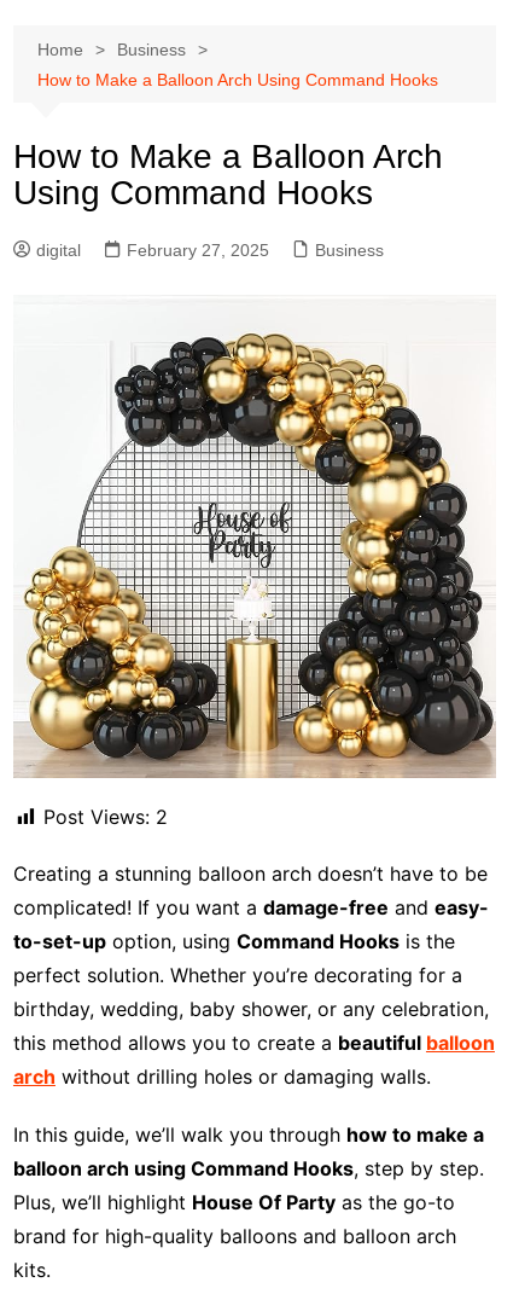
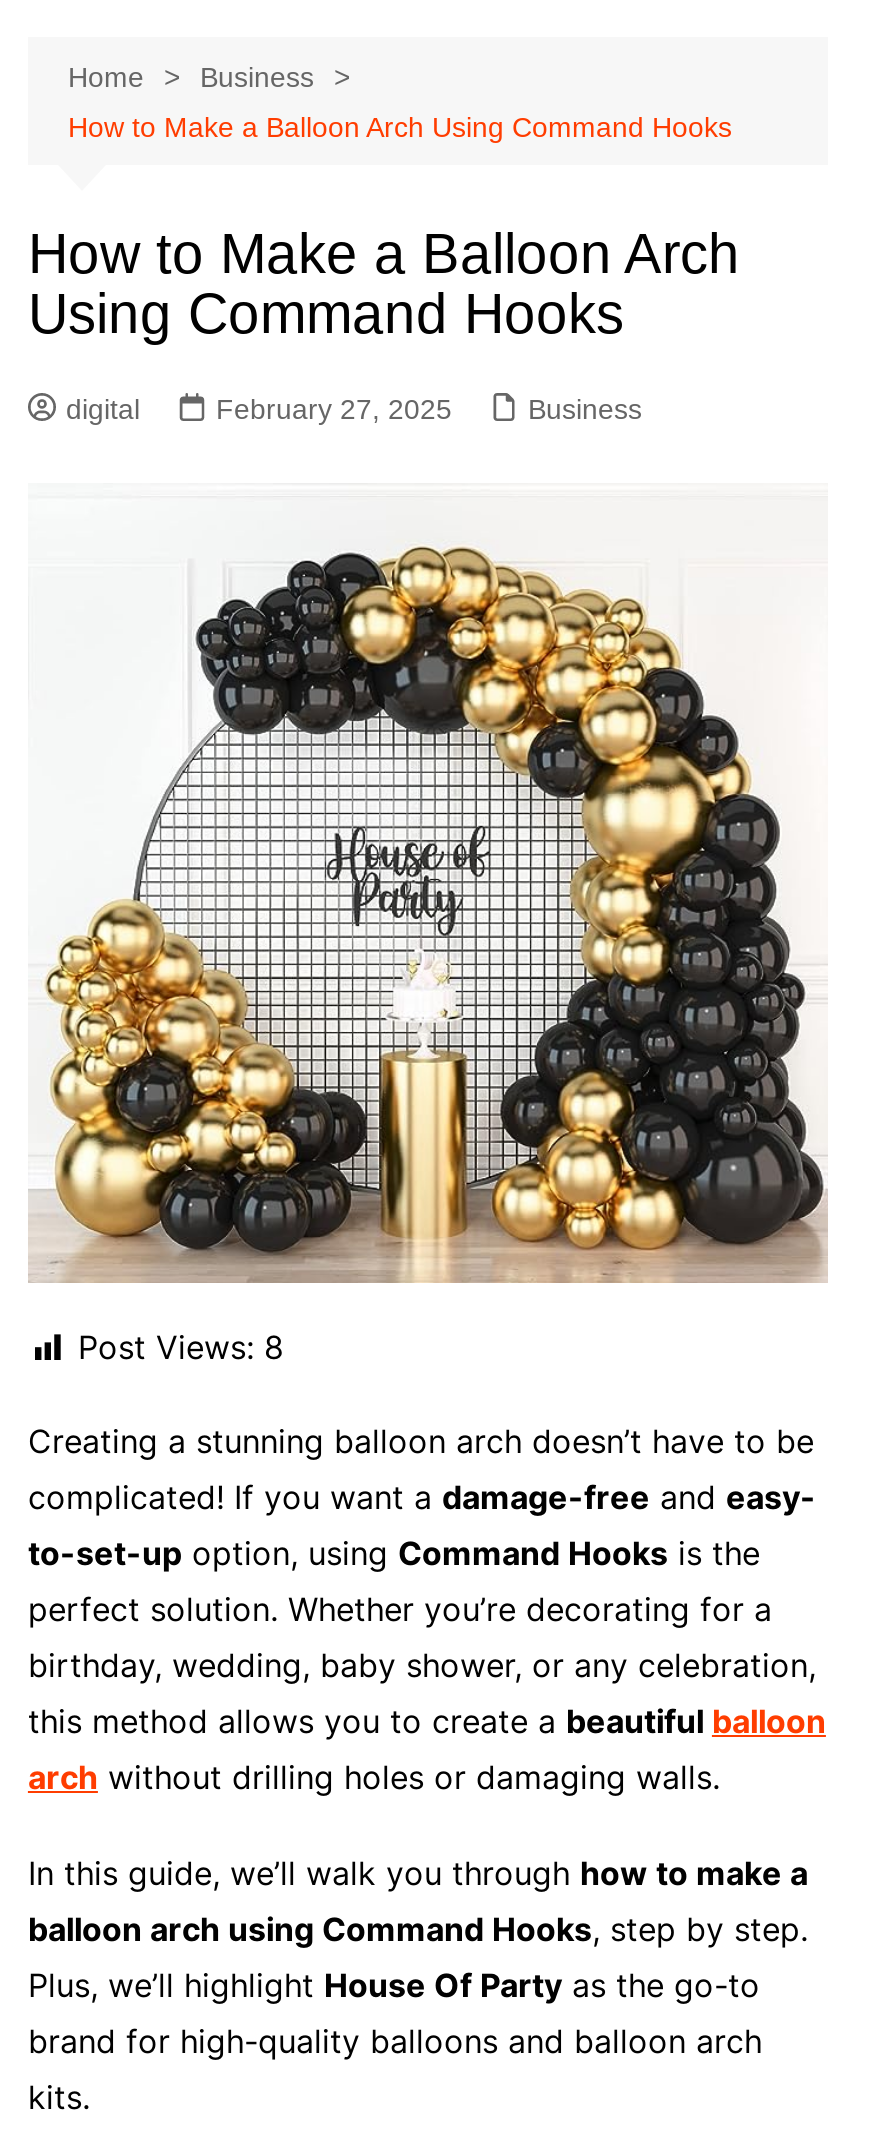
- Post Views: 2
+ Post Views: 8
